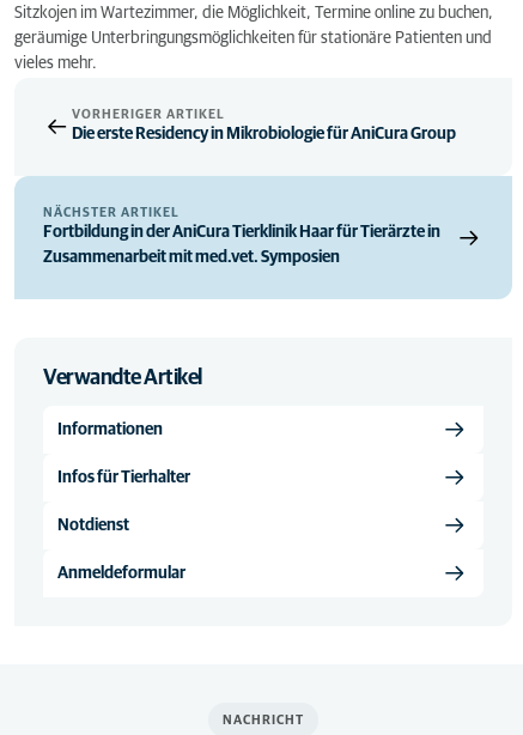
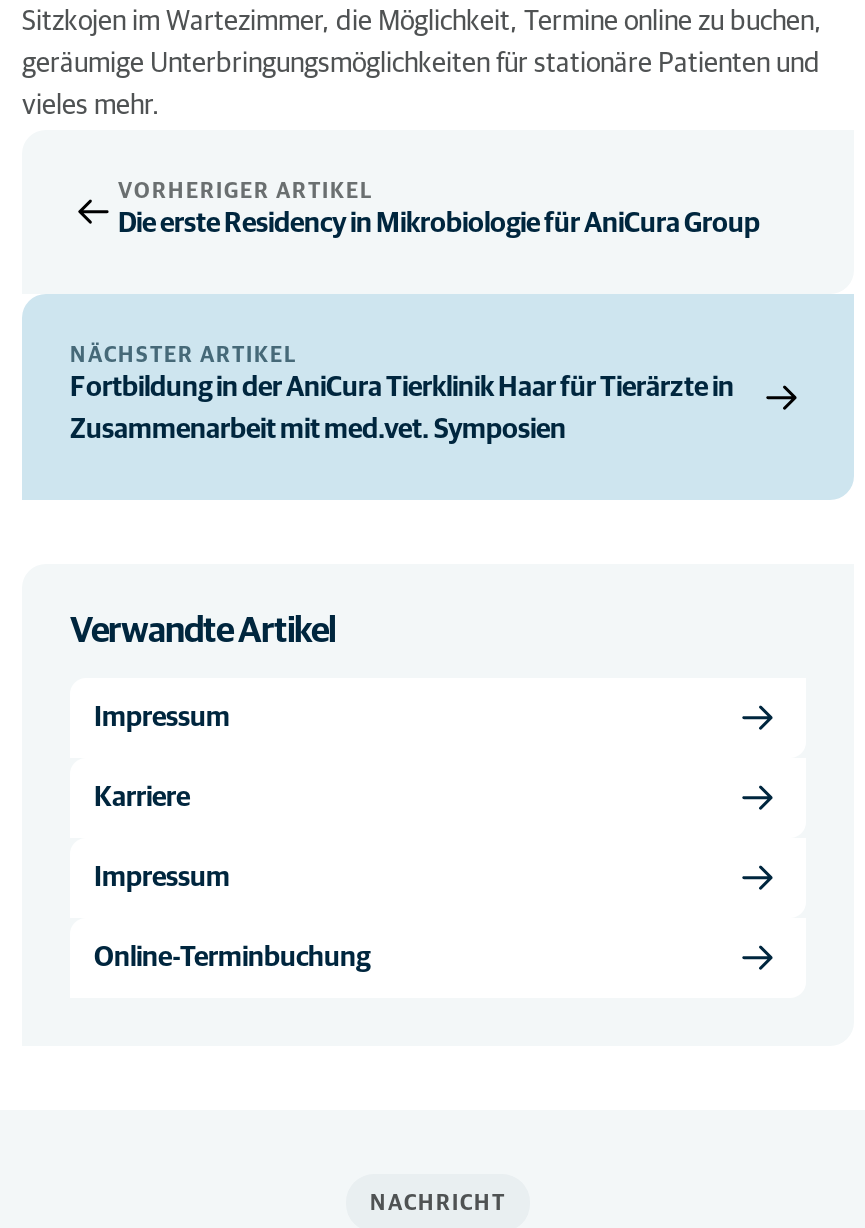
- Informationen
+ Impressum

- Infos für Tierhalter
+ Karriere

- Notdienst
+ Impressum

- Anmeldeformular
+ Online-Terminbuchung
